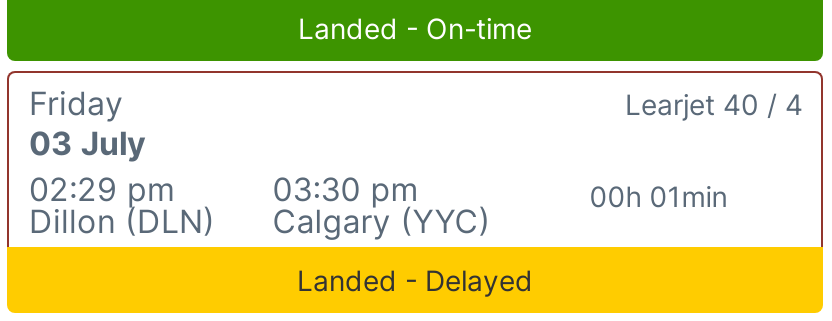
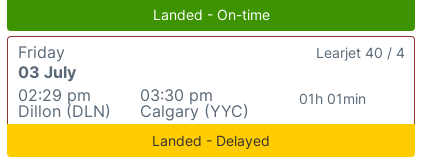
- 00h 01min
+ 01h 01min
